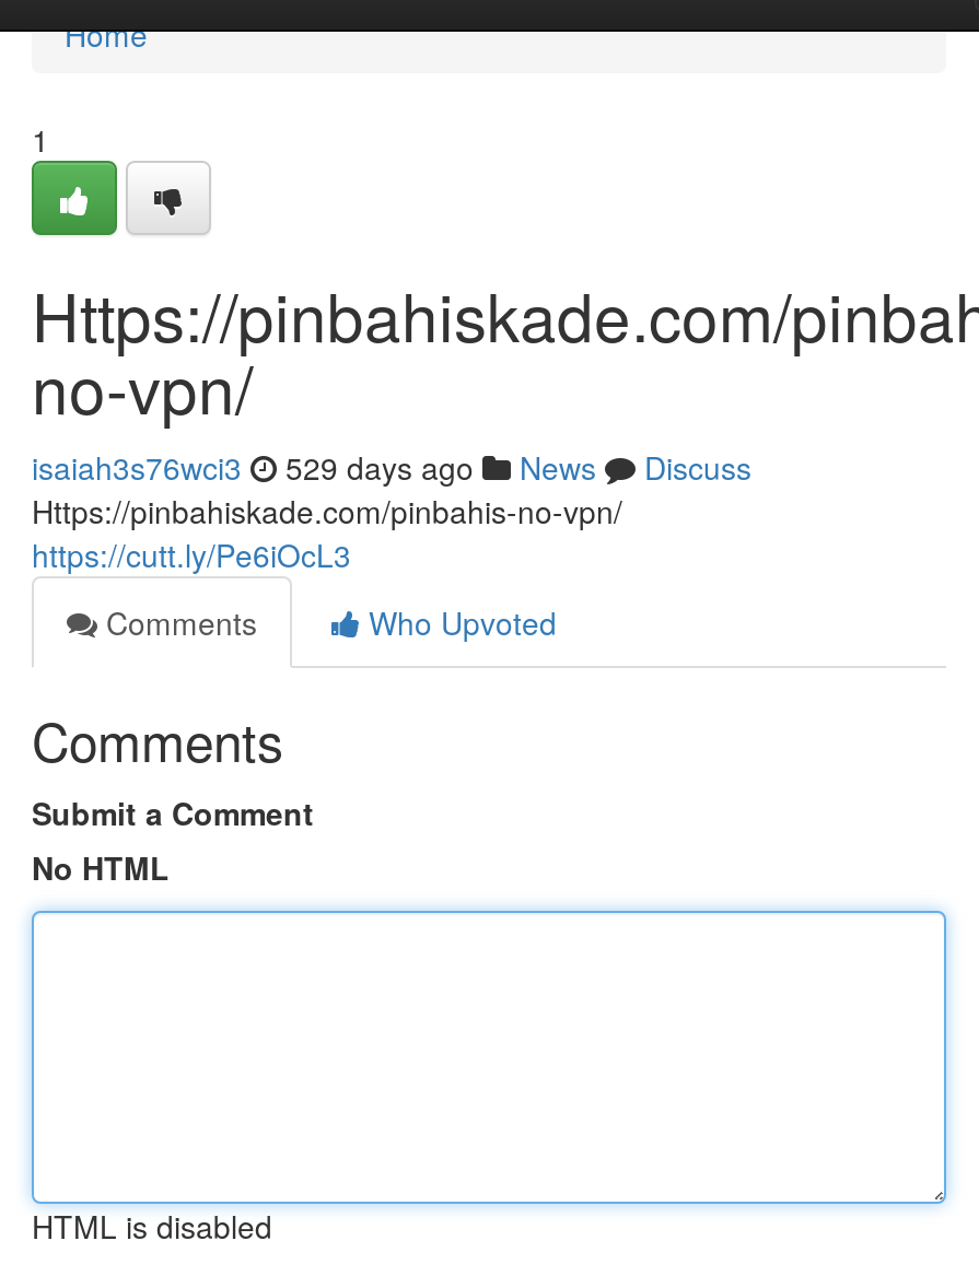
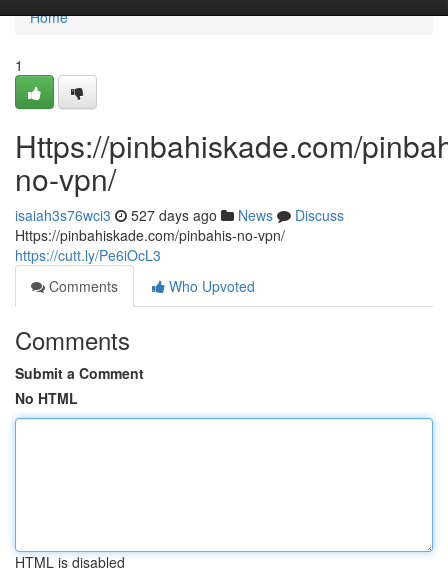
- isaiah3s76wci3 529 days ago News Discuss
+ isaiah3s76wci3 527 days ago News Discuss
